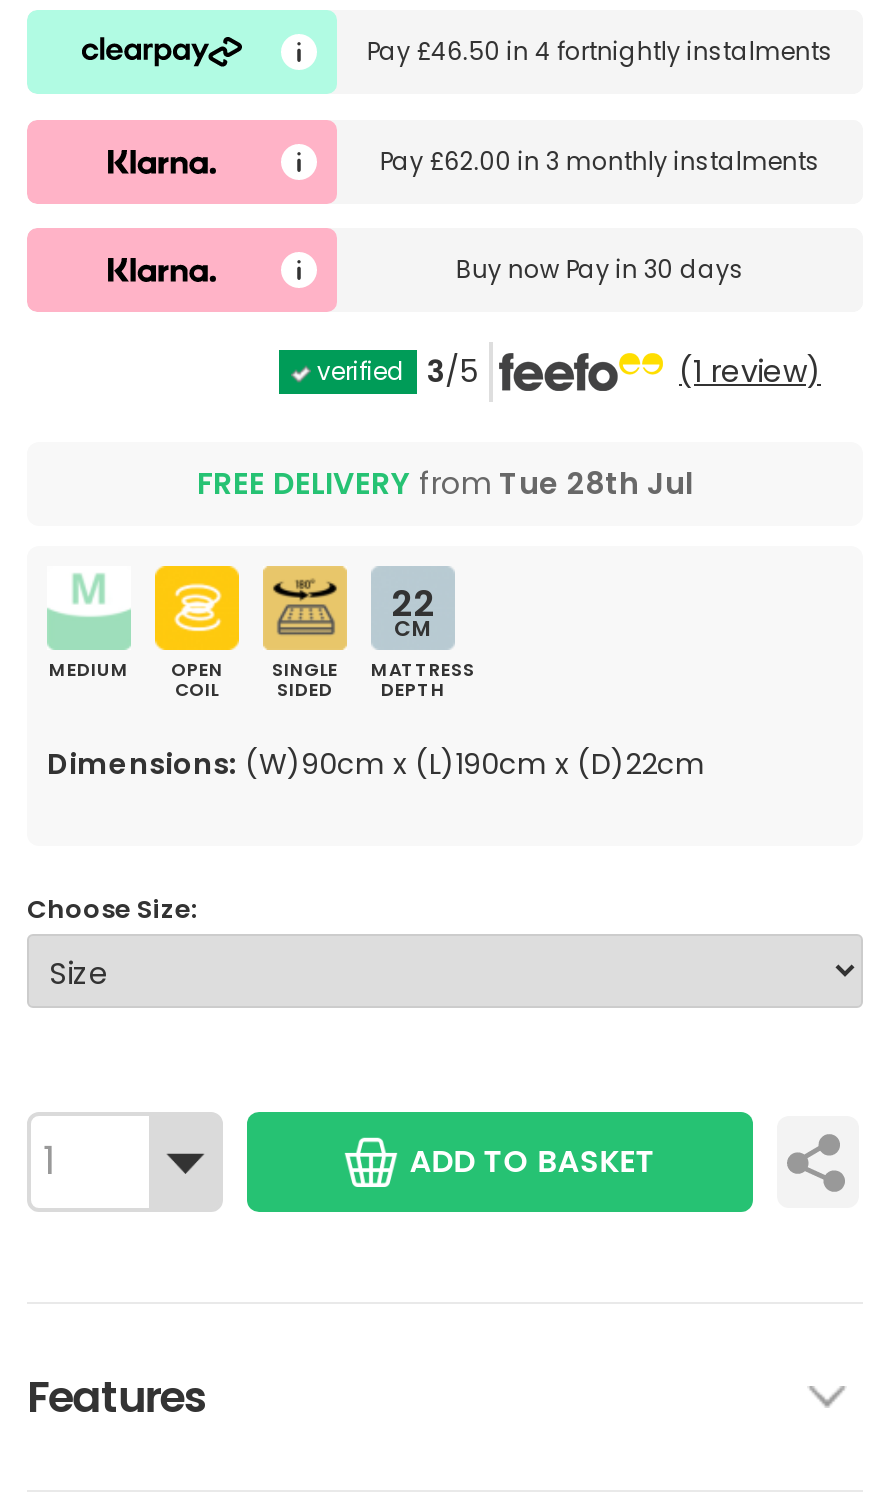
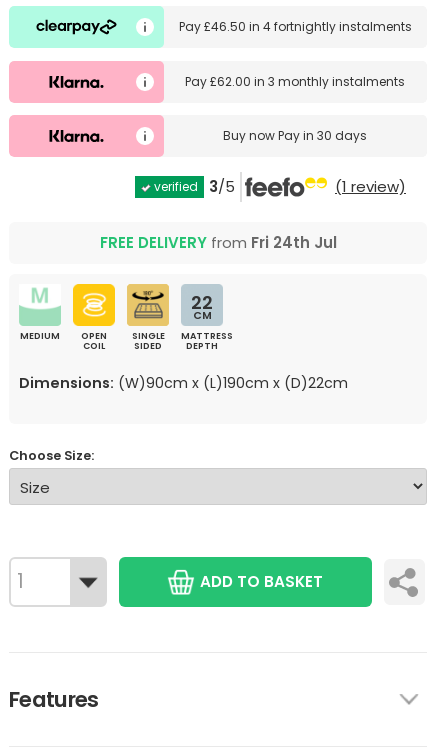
- FREE DELIVERY from Tue 28th Jul
+ FREE DELIVERY from Fri 24th Jul
